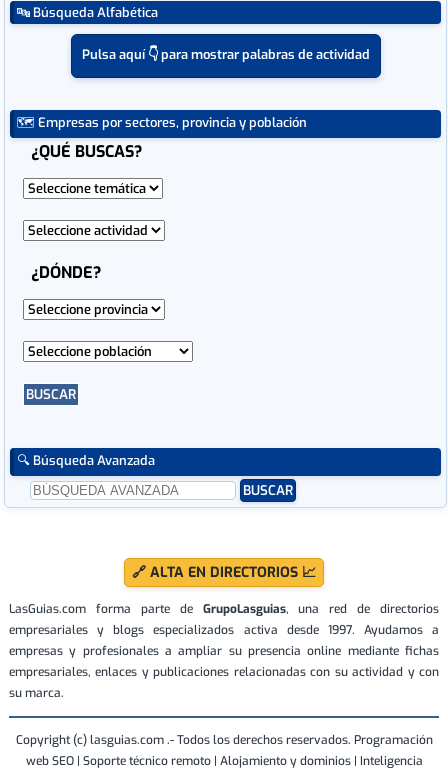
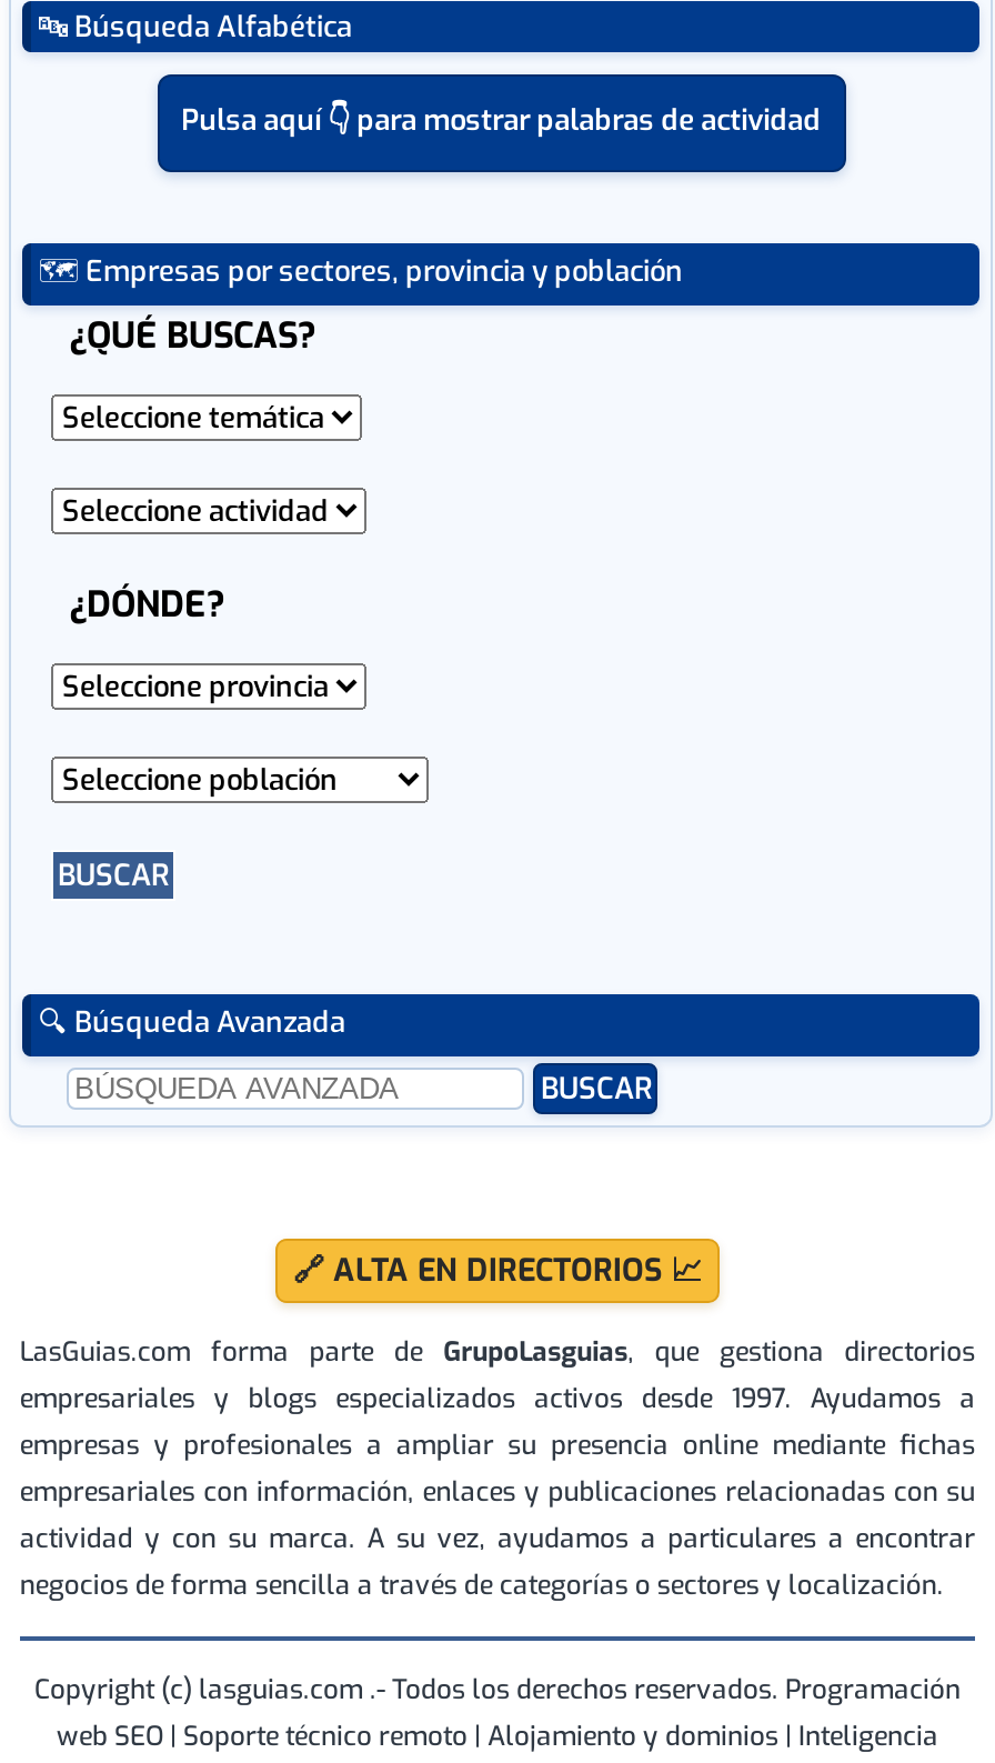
- LasGuias.com forma parte de GrupoLasguias, una red de directorios
- empresariales y blogs especializados activa desde 1997. Ayudamos a
+ LasGuias.com forma parte de GrupoLasguias, que gestiona directorios
+ empresariales y blogs especializados activos desde 1997. Ayudamos a

- empresariales, enlaces y publicaciones relacionadas con su actividad y con
- su marca.
+ empresariales con información, enlaces y publicaciones relacionadas con su
+ actividad y con su marca. A su vez, ayudamos a particulares a encontrar
+ negocios de forma sencilla a través de categorías o sectores y localización.
